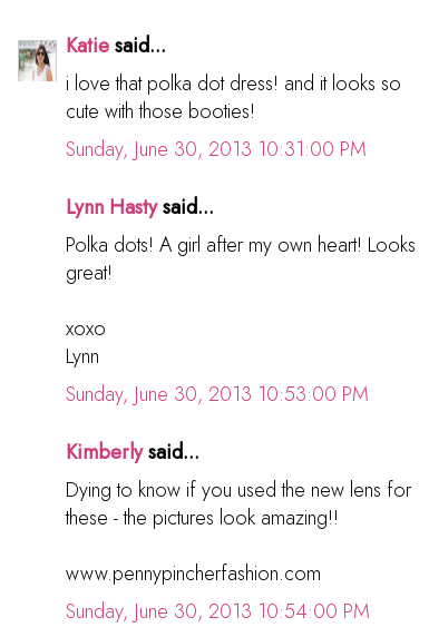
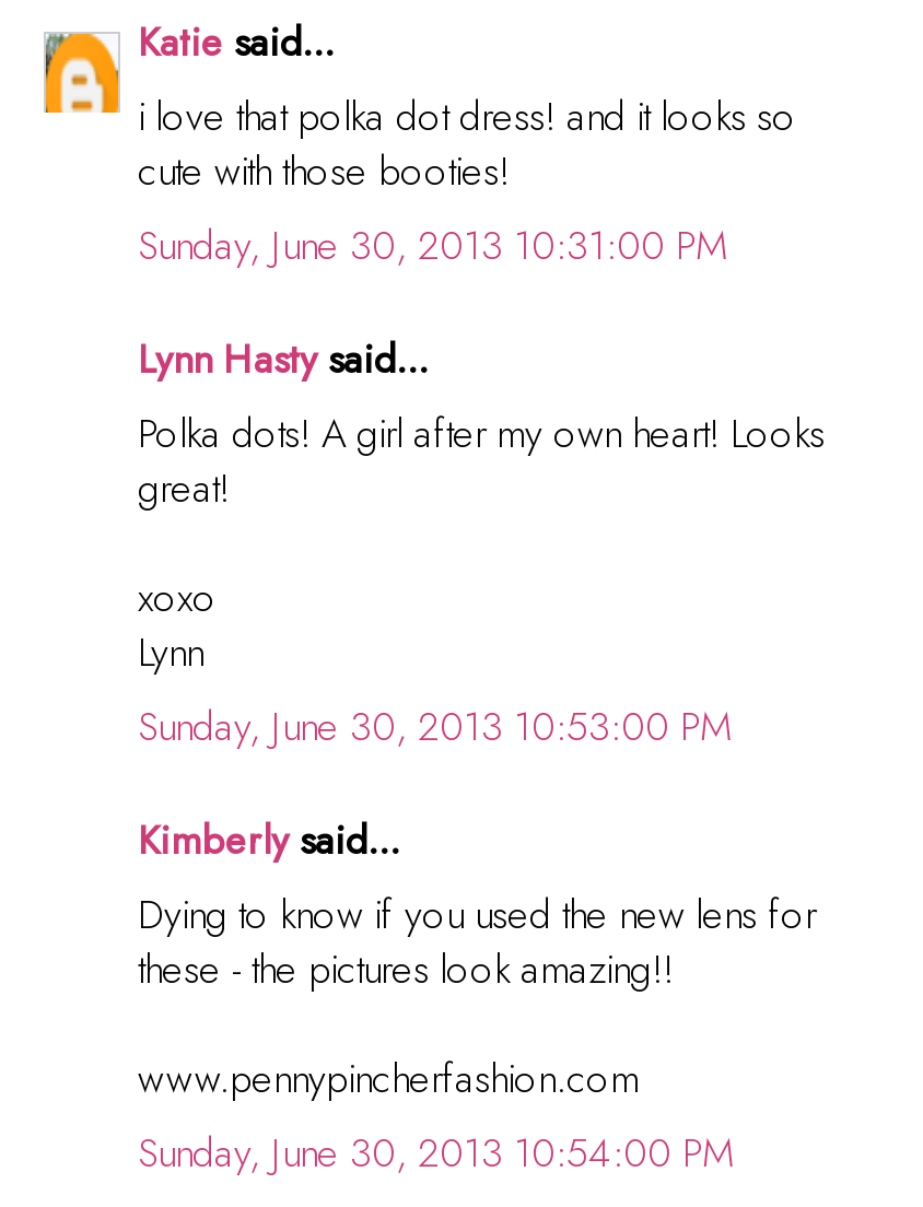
- [image]
+ [image]
